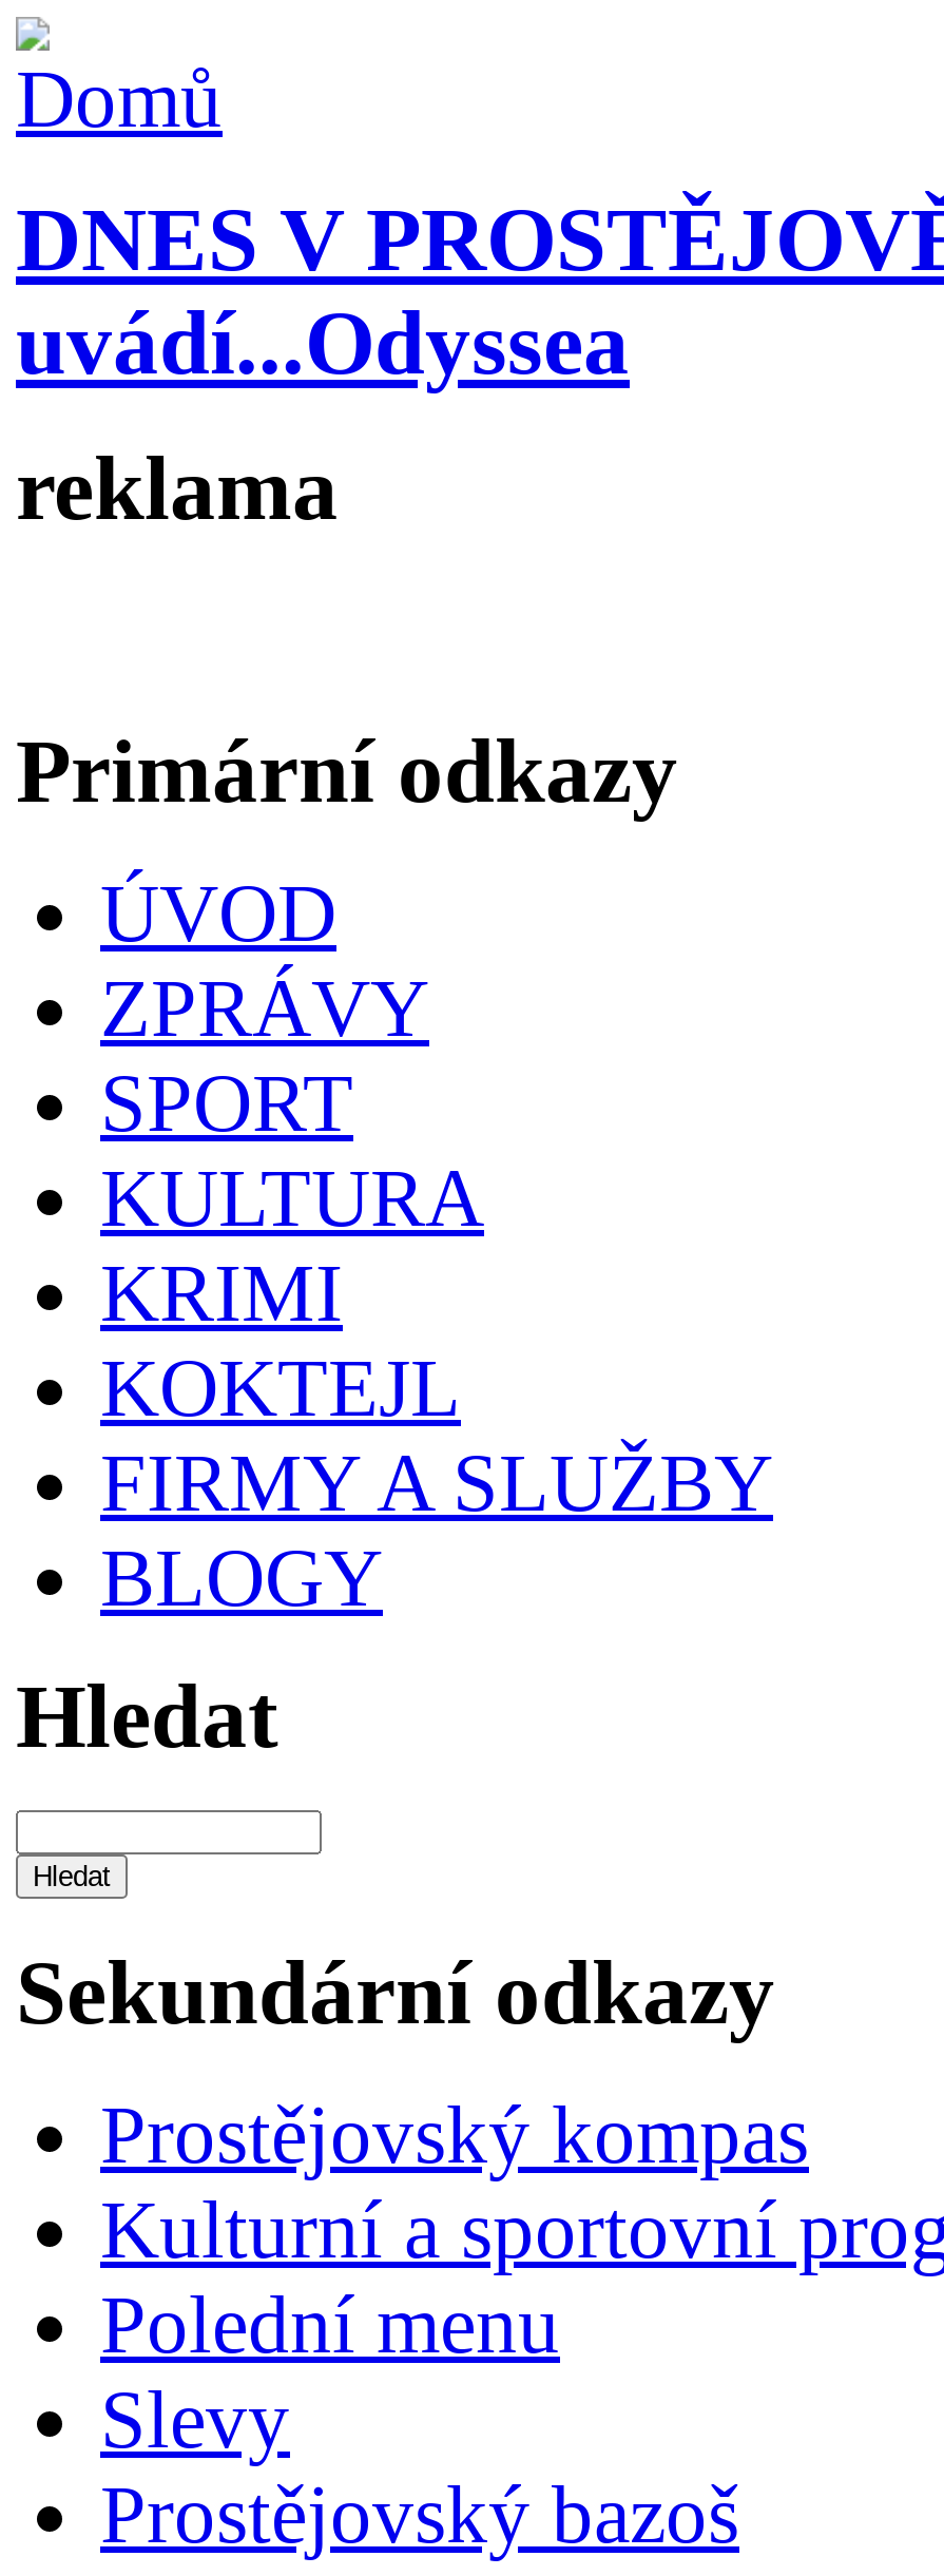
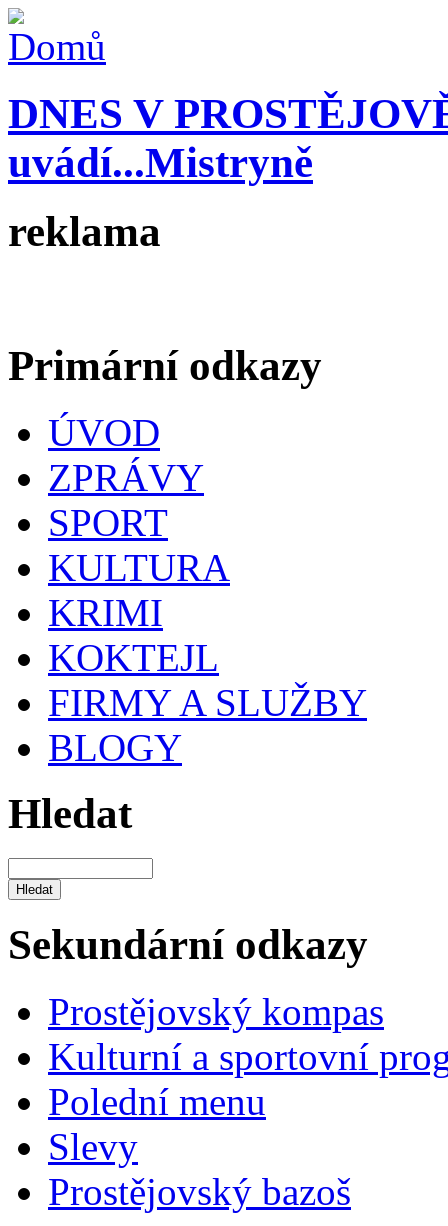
- uvádí...Odyssea
+ uvádí...Mistryně
